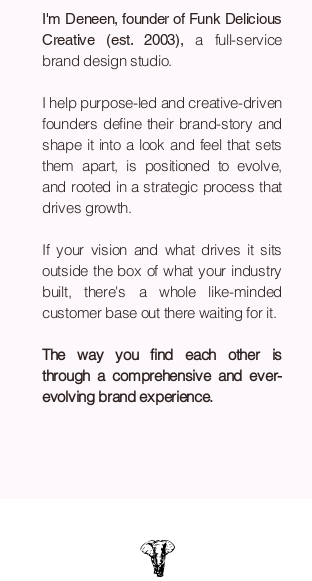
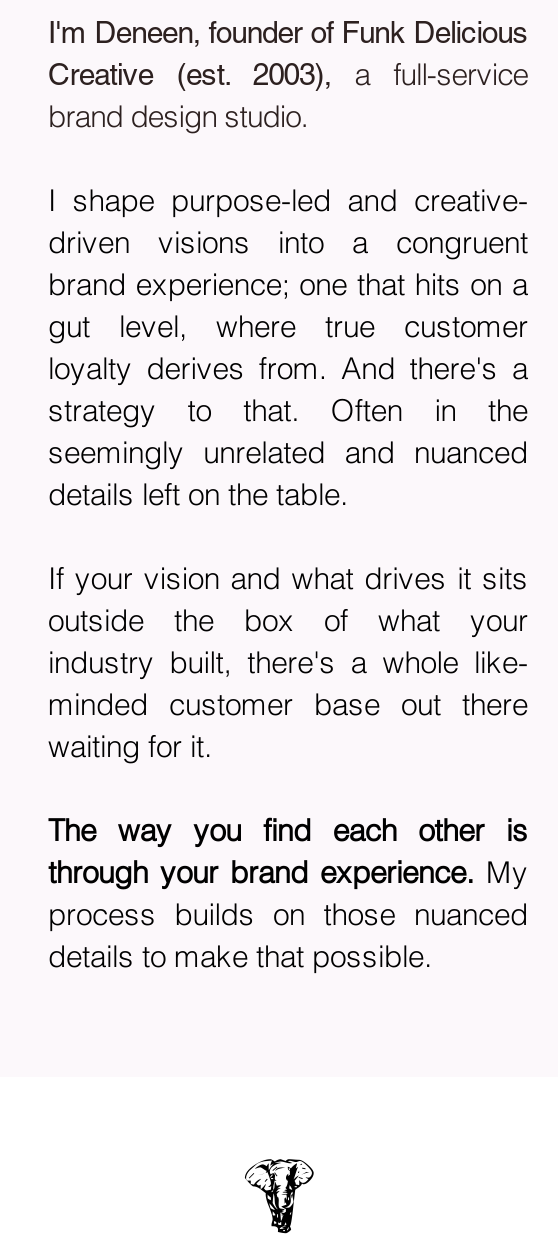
- I help purpose-led and creative-driven
- founders define their brand-story and
- shape it into a look and feel that sets
- them apart, is positioned to evolve,
- and rooted in a strategic process that
- drives growth.
+ I shape purpose-led and creative-
+ driven visions into a congruent
+ brand experience; one that hits on a
+ gut level, where true customer
+ loyalty derives from. And there's a
+ strategy to that. Often in the
+ seemingly unrelated and nuanced
+ details left on the table.

moved down: The way you find each other is

- through a comprehensive and ever-
- evolving brand experience.
+ through your brand experience. My
+ process builds on those nuanced
+ details to make that possible.
